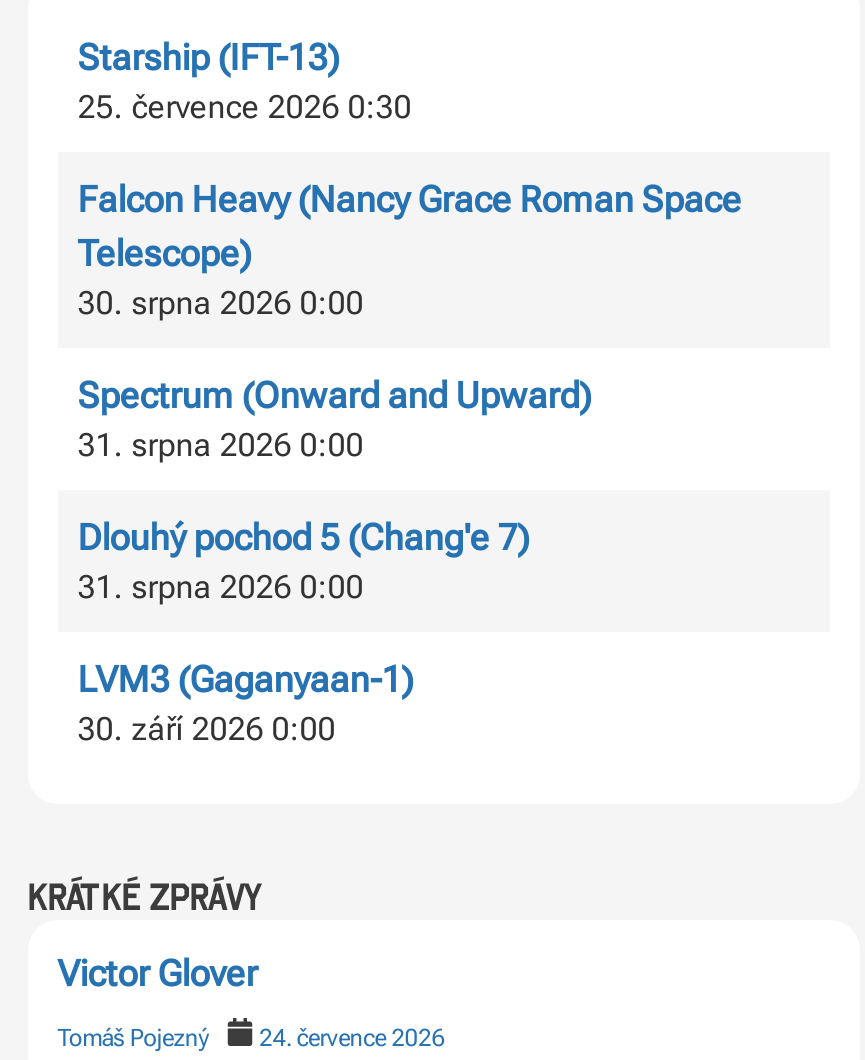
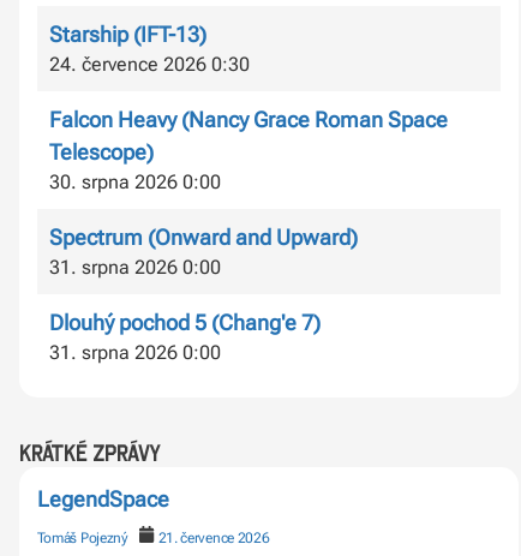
- 25. července 2026 0:30
+ 24. července 2026 0:30

- LVM3 (Gaganyaan-1)
- 30. září 2026 0:00

- Victor Glover
+ LegendSpace

- Tomáš Pojezný 24. července 2026
+ Tomáš Pojezný 21. července 2026
